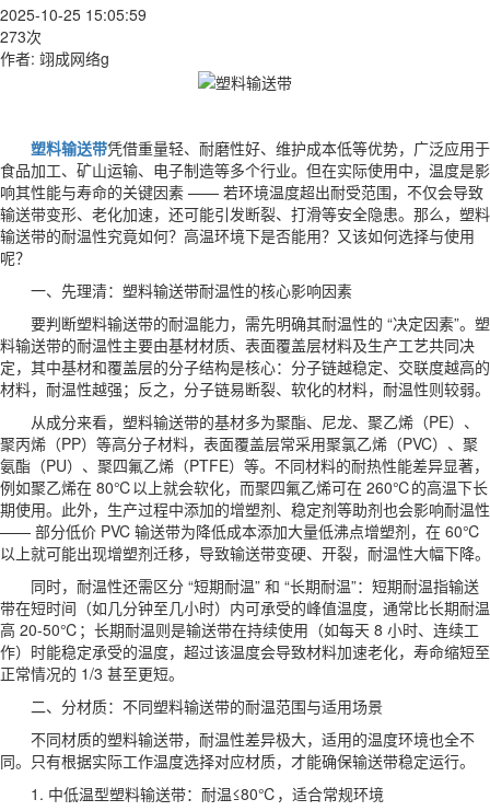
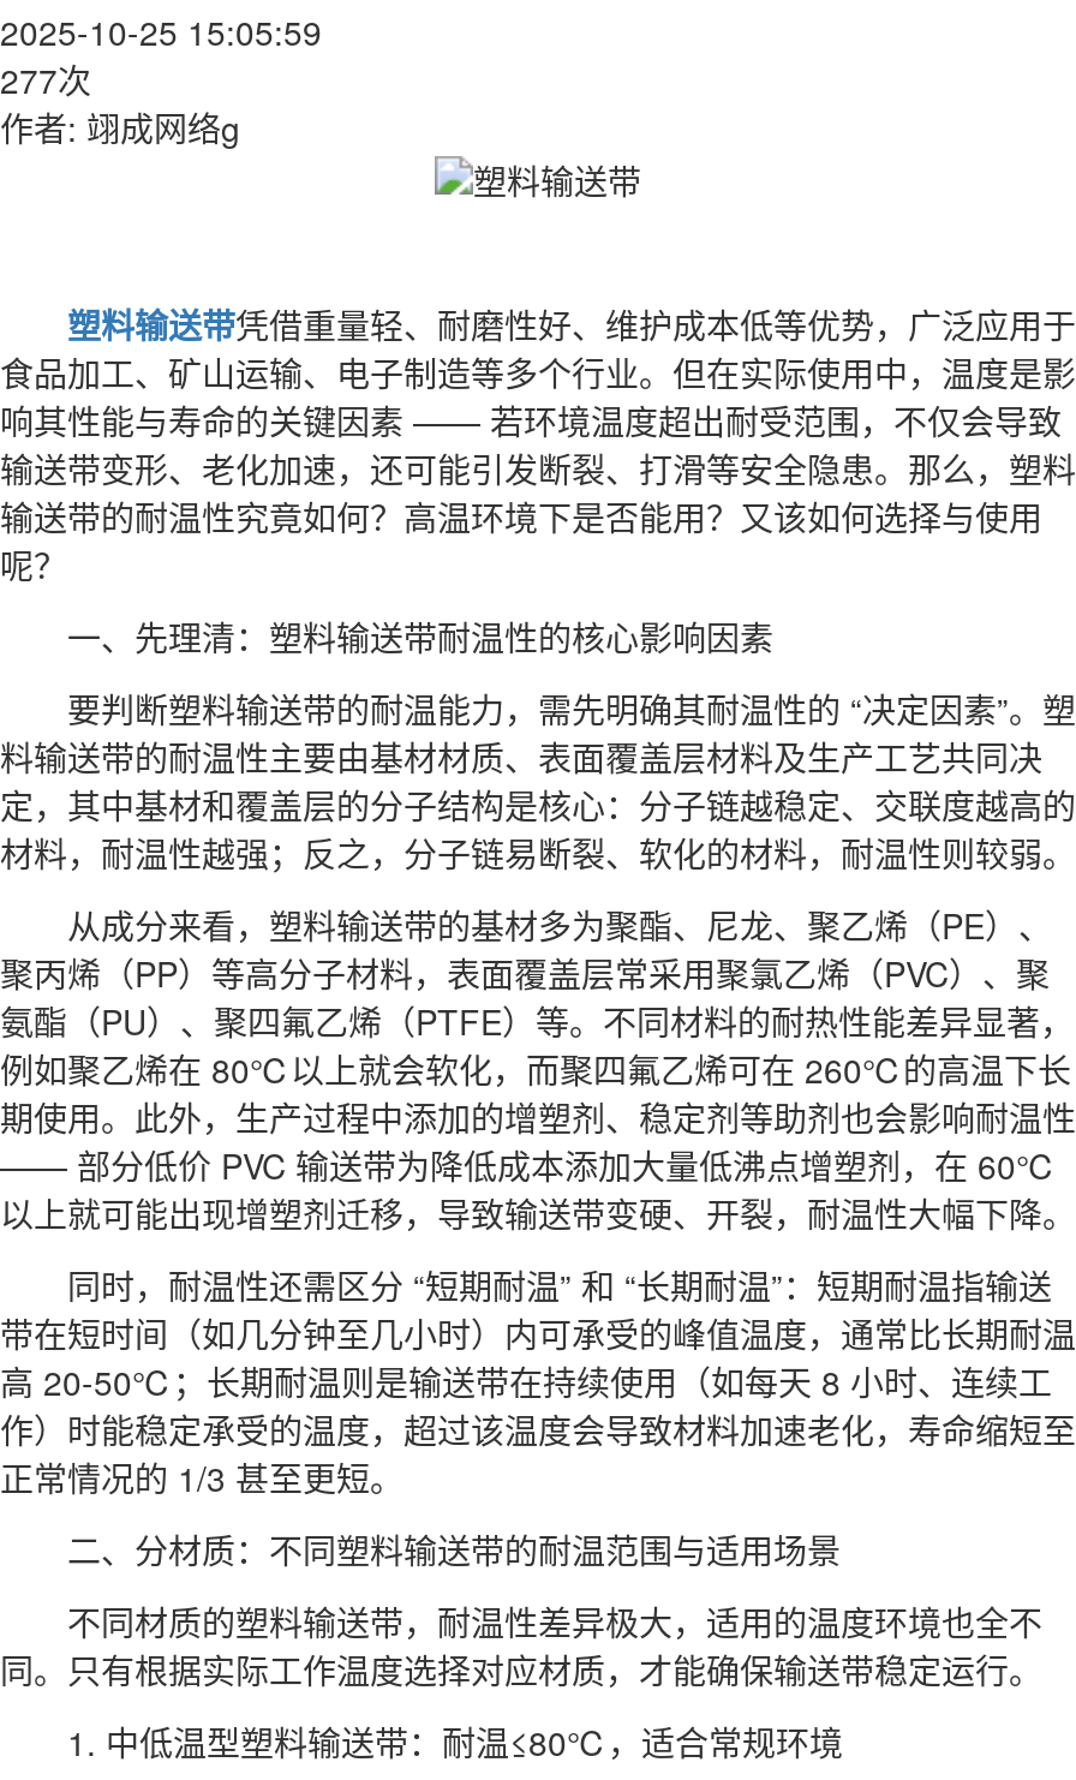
- 273次
+ 277次
